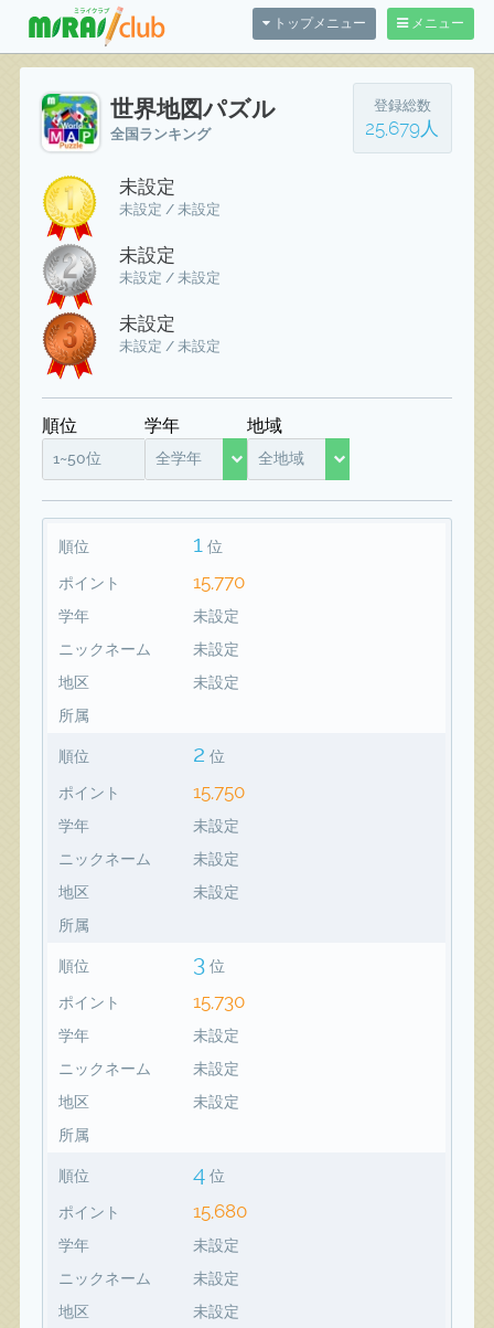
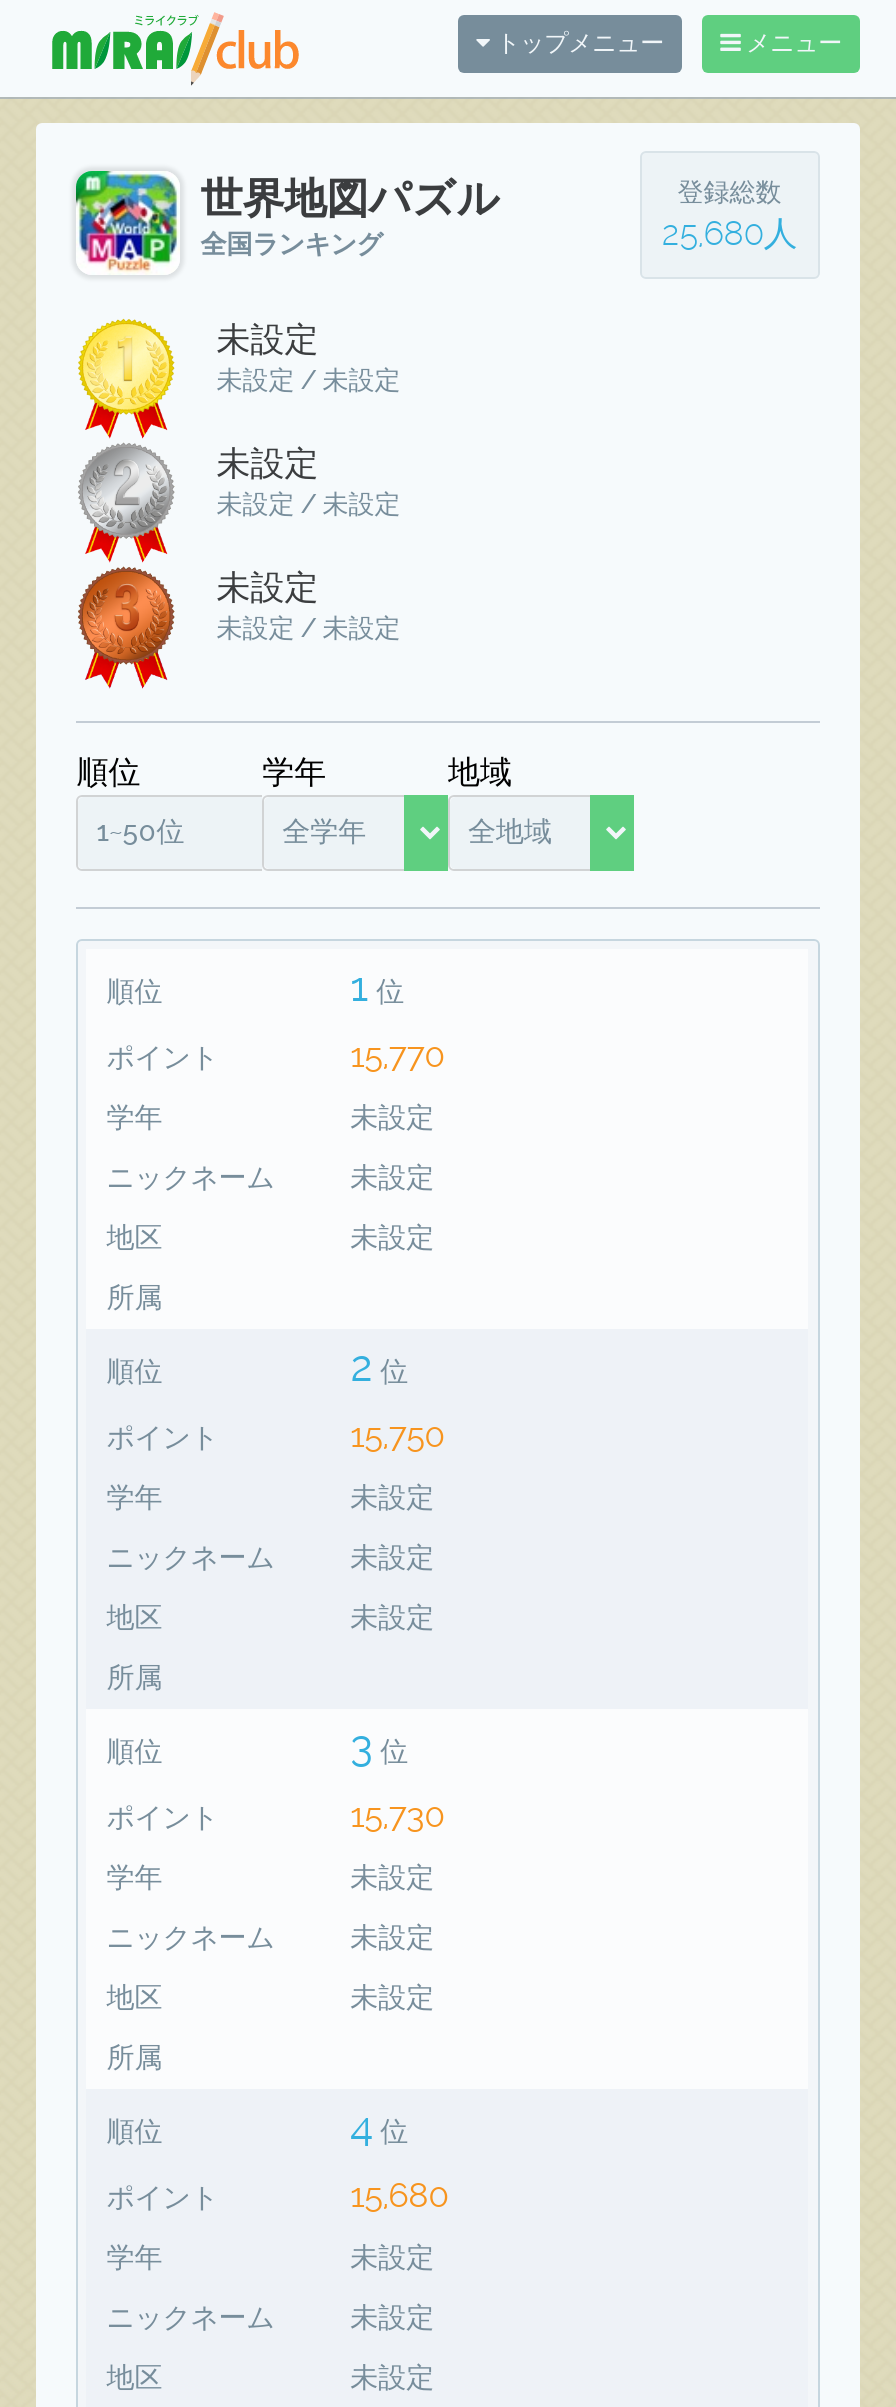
- 25,679人
+ 25,680人
